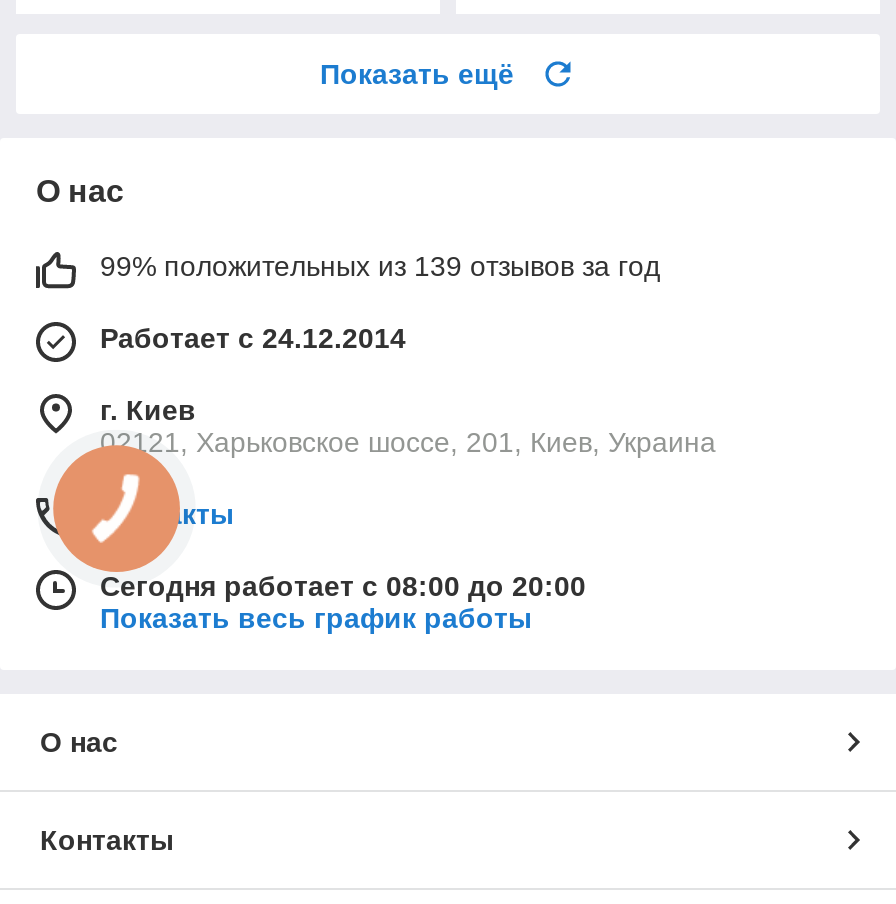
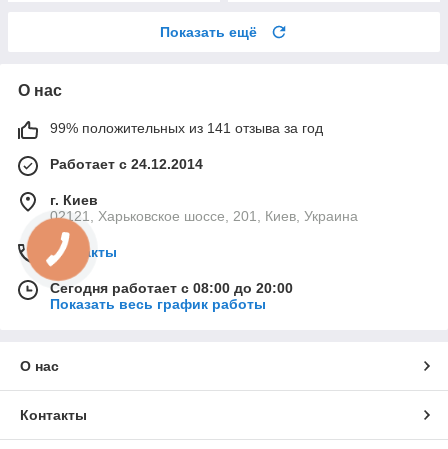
- 99% положительных из 139 отзывов за год
+ 99% положительных из 141 отзыва за год
